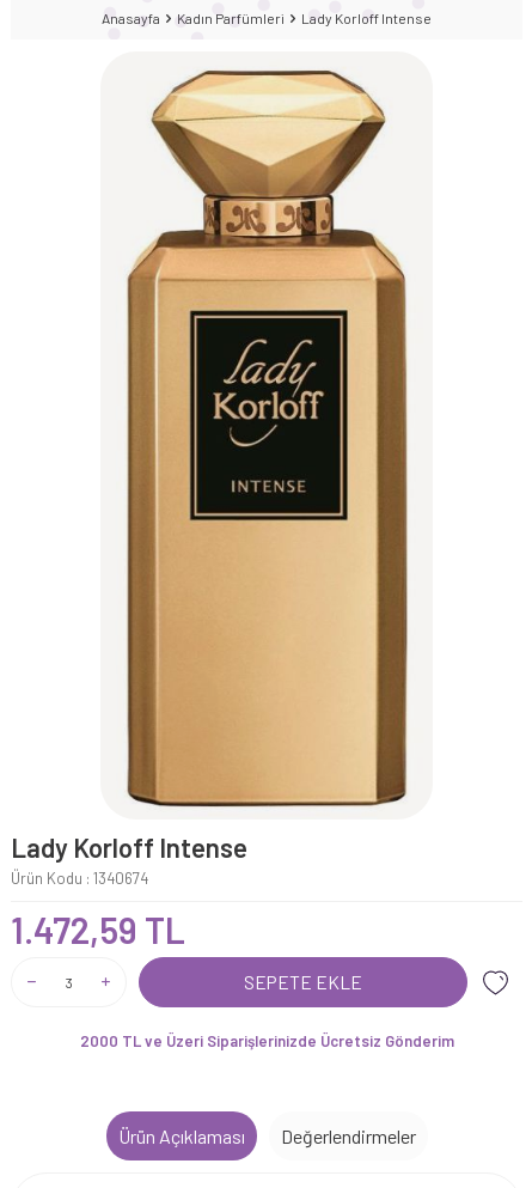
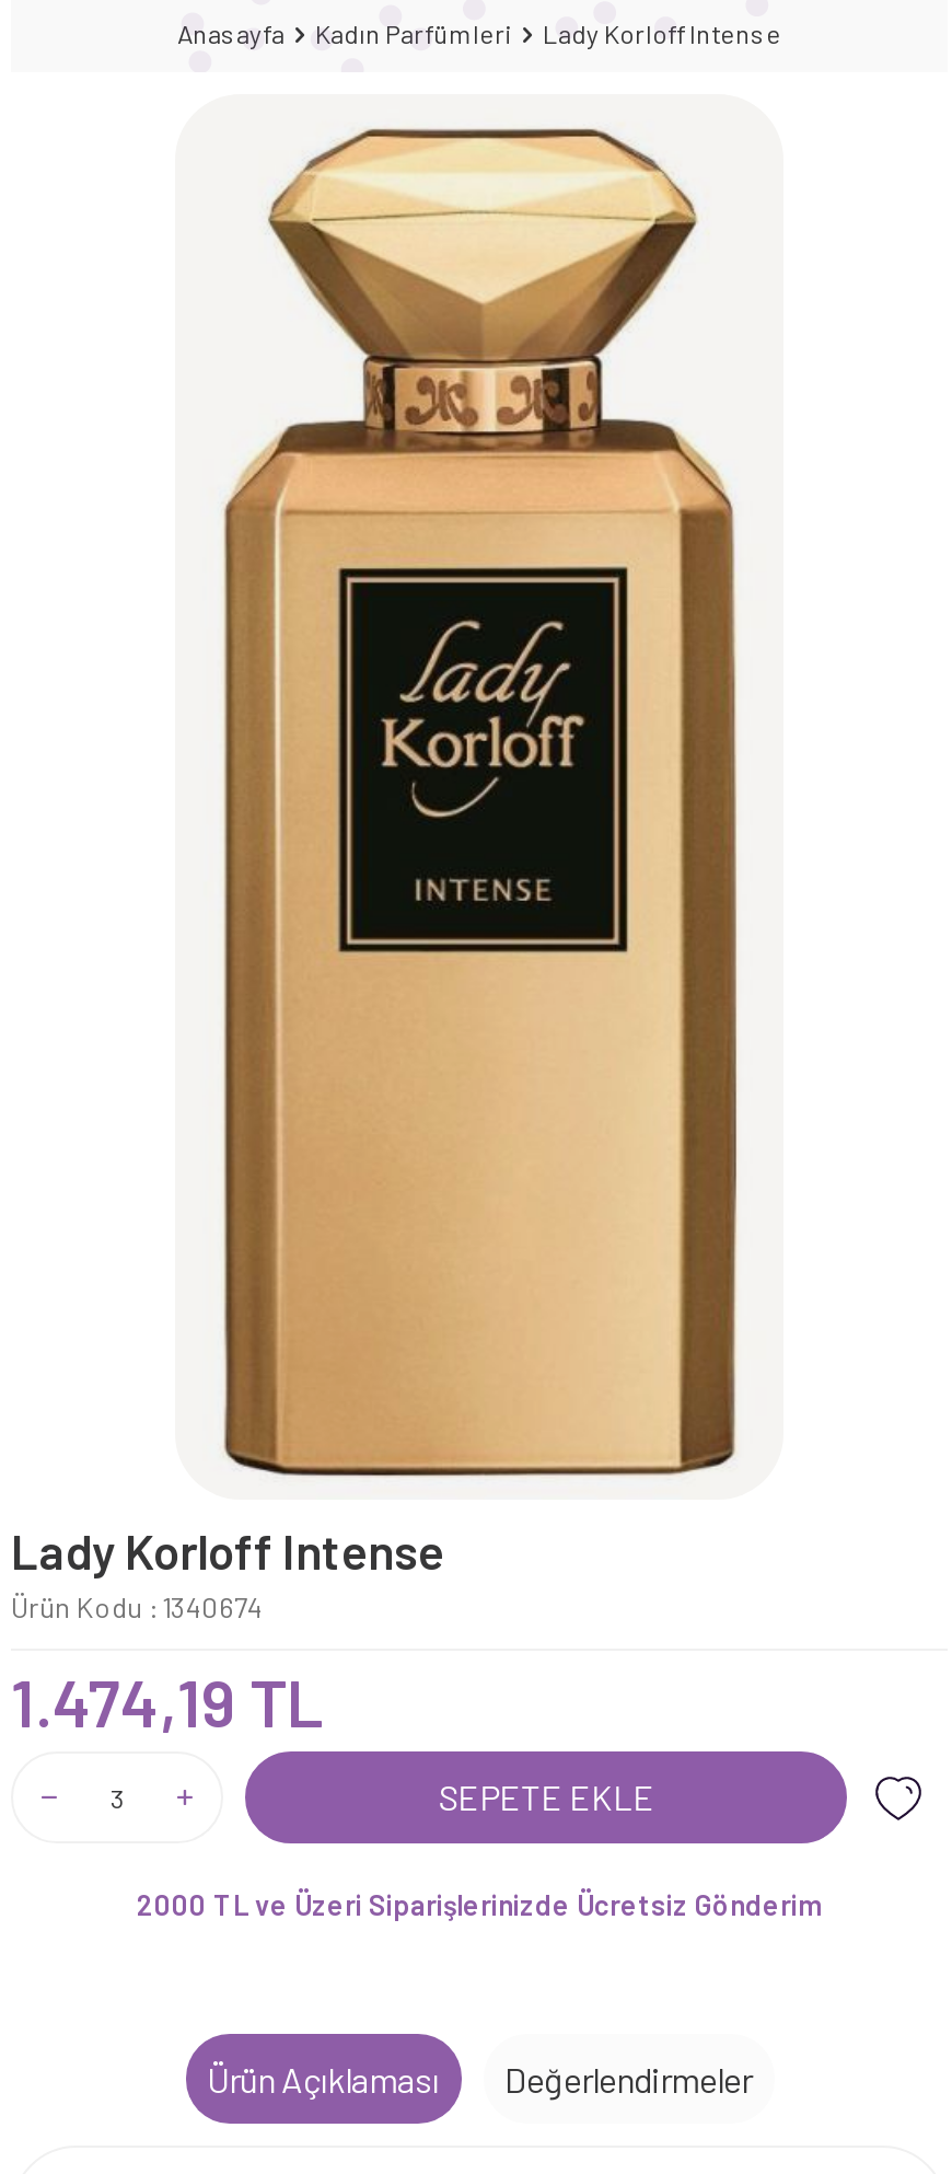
- 1.472,59 TL
+ 1.474,19 TL
